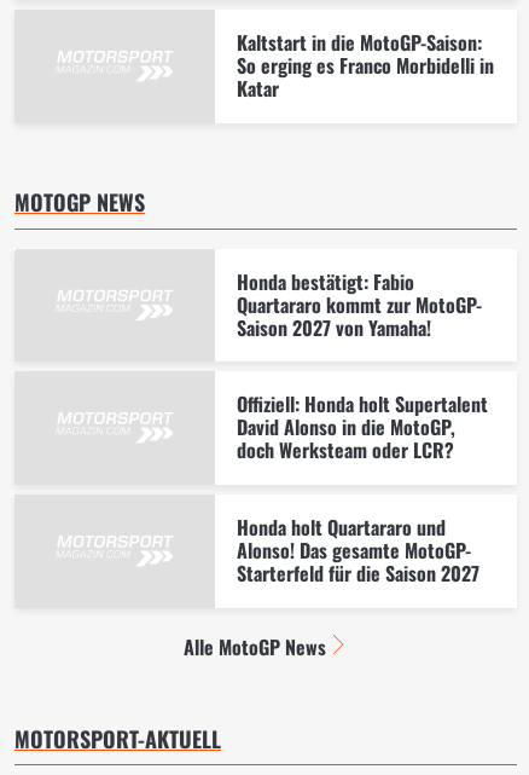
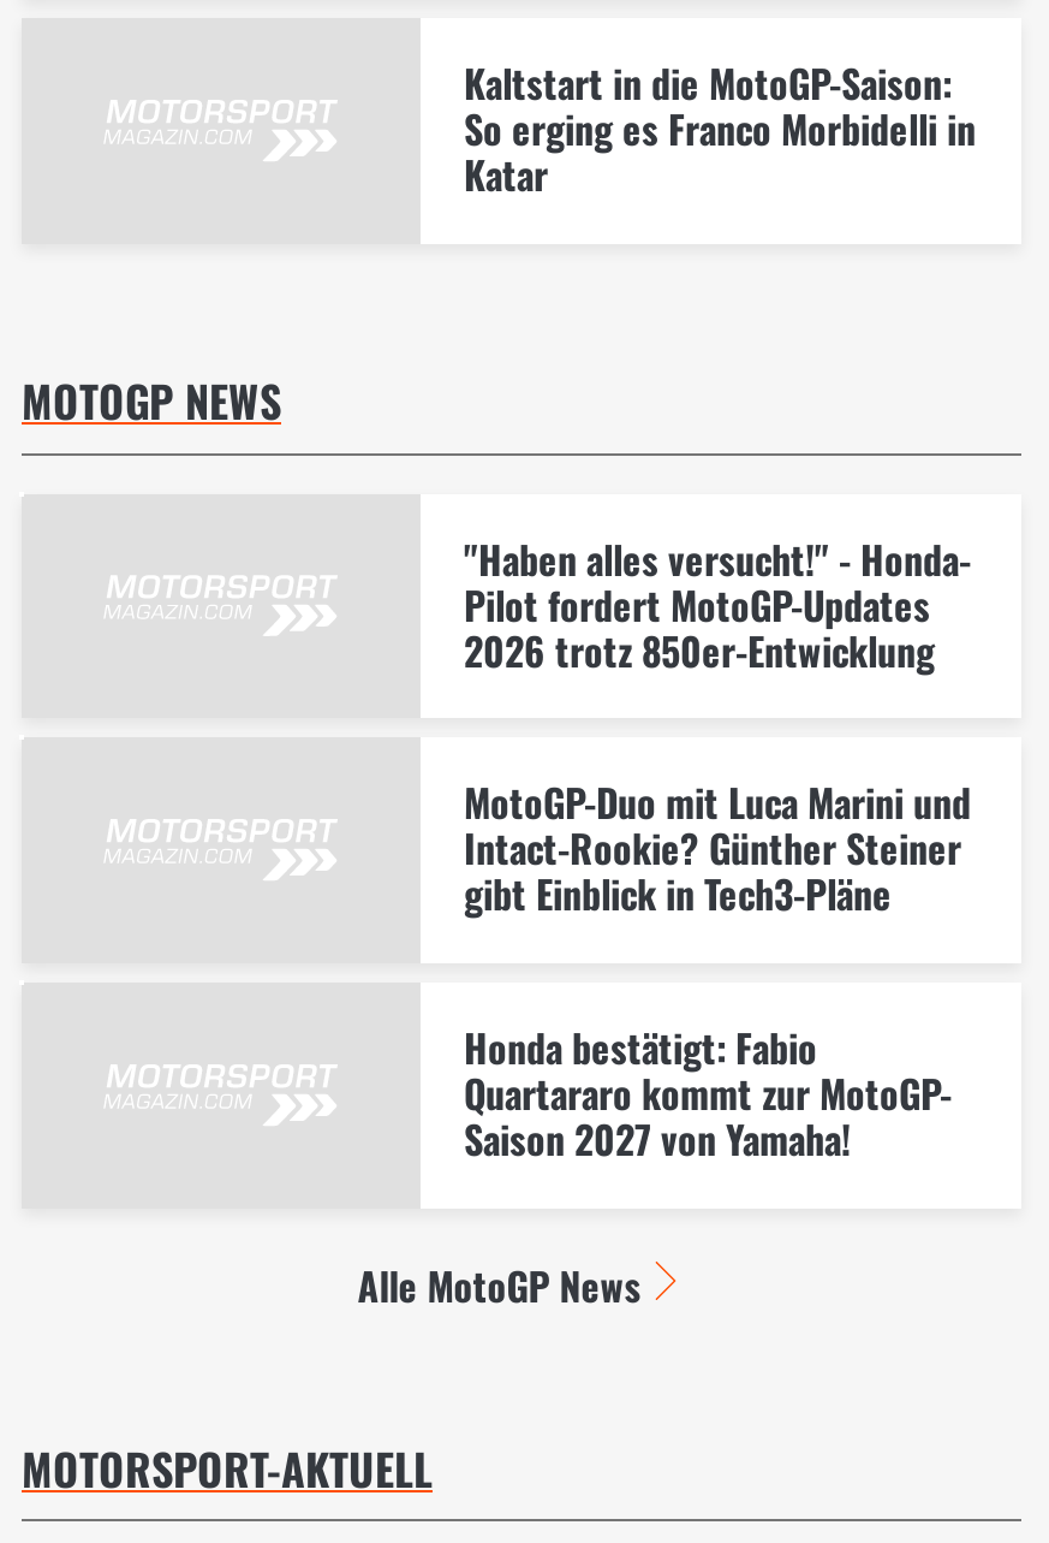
+ "Haben alles versucht!" - Honda-
+ Pilot fordert MotoGP-Updates
+ 2026 trotz 850er-Entwicklung
+ MotoGP-Duo mit Luca Marini und
+ Intact-Rookie? Günther Steiner
+ gibt Einblick in Tech3-Pläne

moved down: Honda bestätigt: Fabio | Quartararo kommt zur MotoGP- | Saison 2027 von Yamaha!

- Offiziell: Honda holt Supertalent
- David Alonso in die MotoGP,
- doch Werksteam oder LCR?
- Honda holt Quartararo und
- Alonso! Das gesamte MotoGP-
- Starterfeld für die Saison 2027
